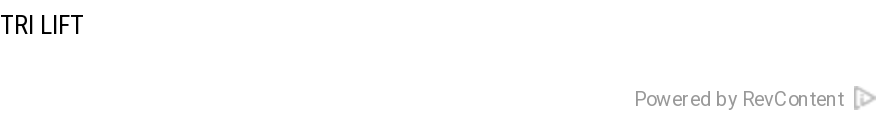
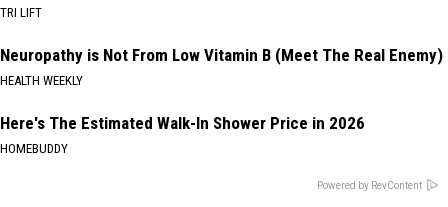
+ Neuropathy is Not From Low Vitamin B (Meet The Real Enemy)
+ HEALTH WEEKLY
+ Here's The Estimated Walk-In Shower Price in 2026
+ HOMEBUDDY
